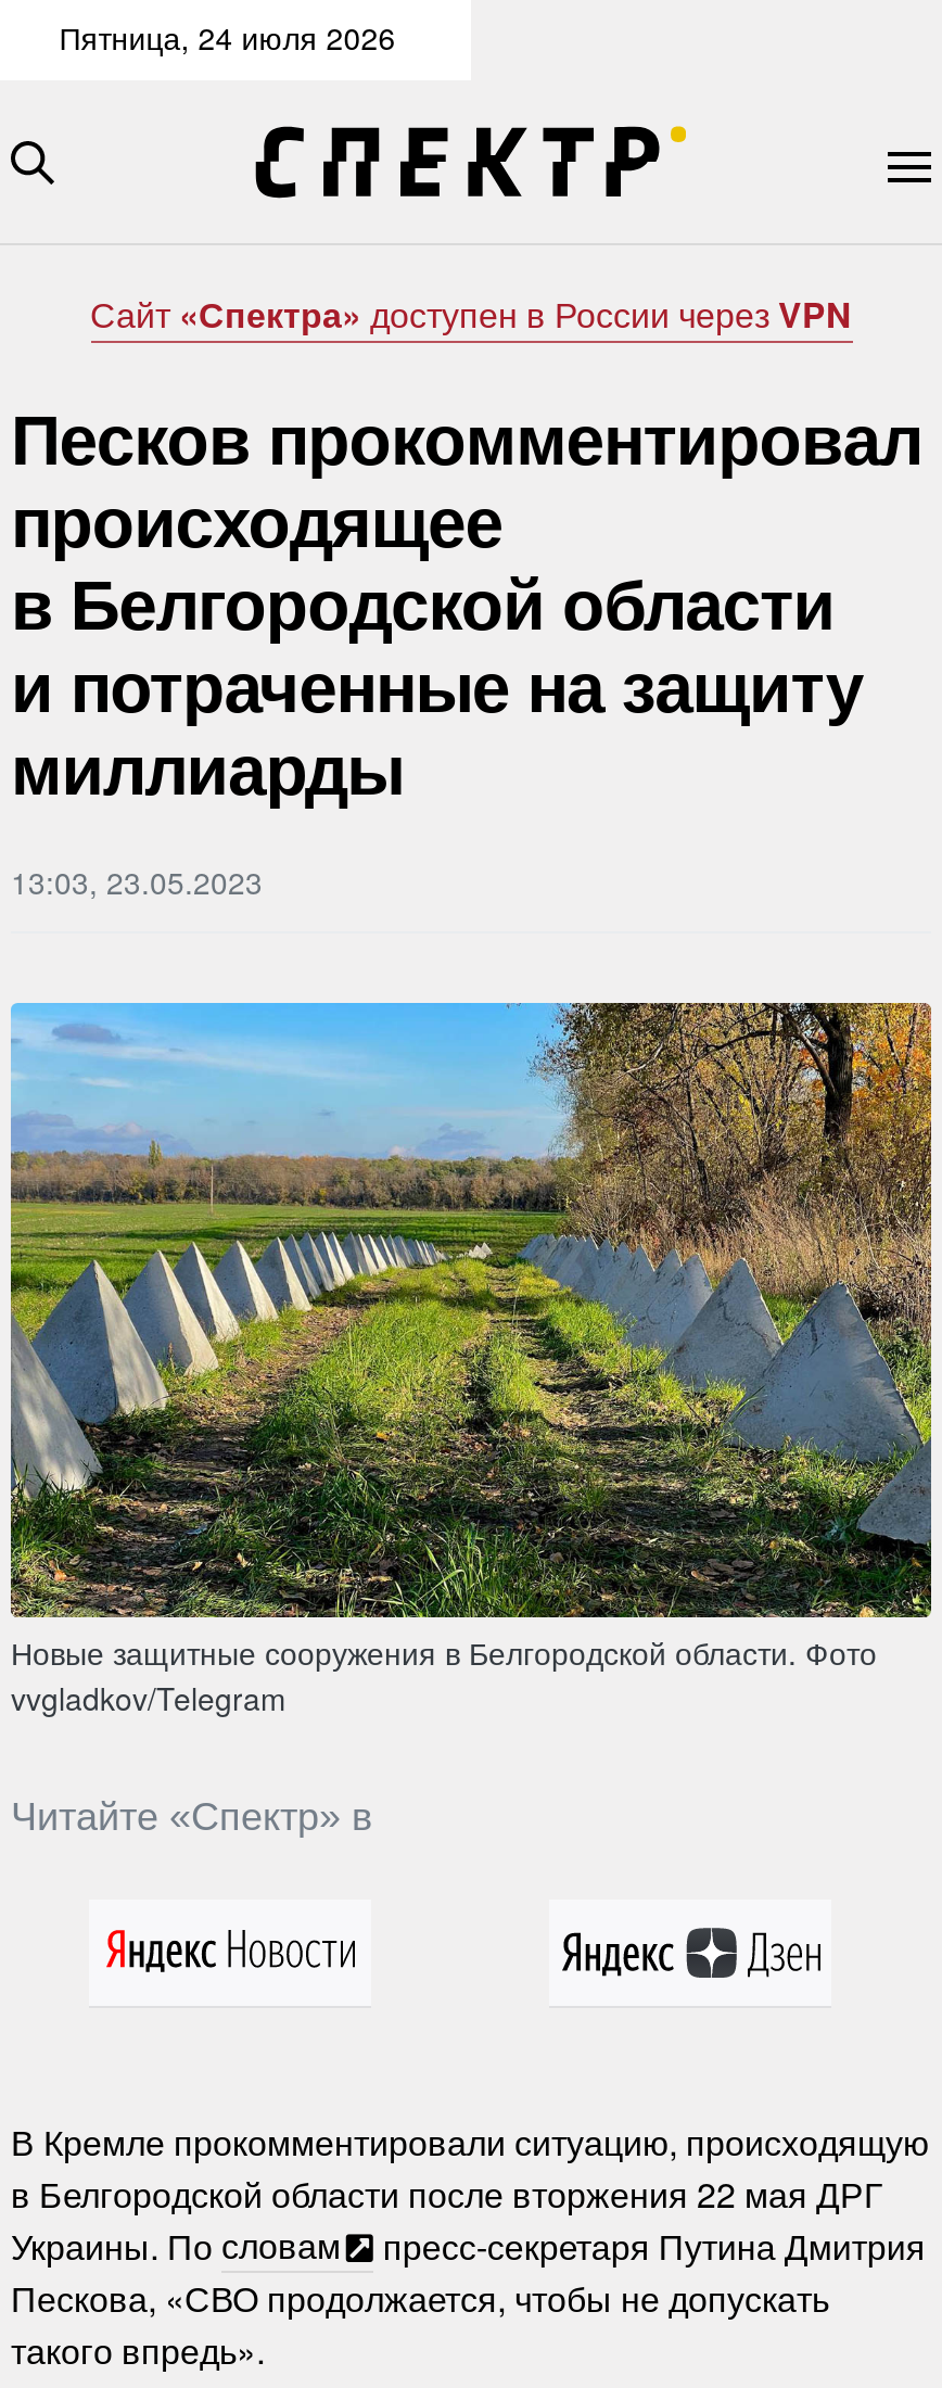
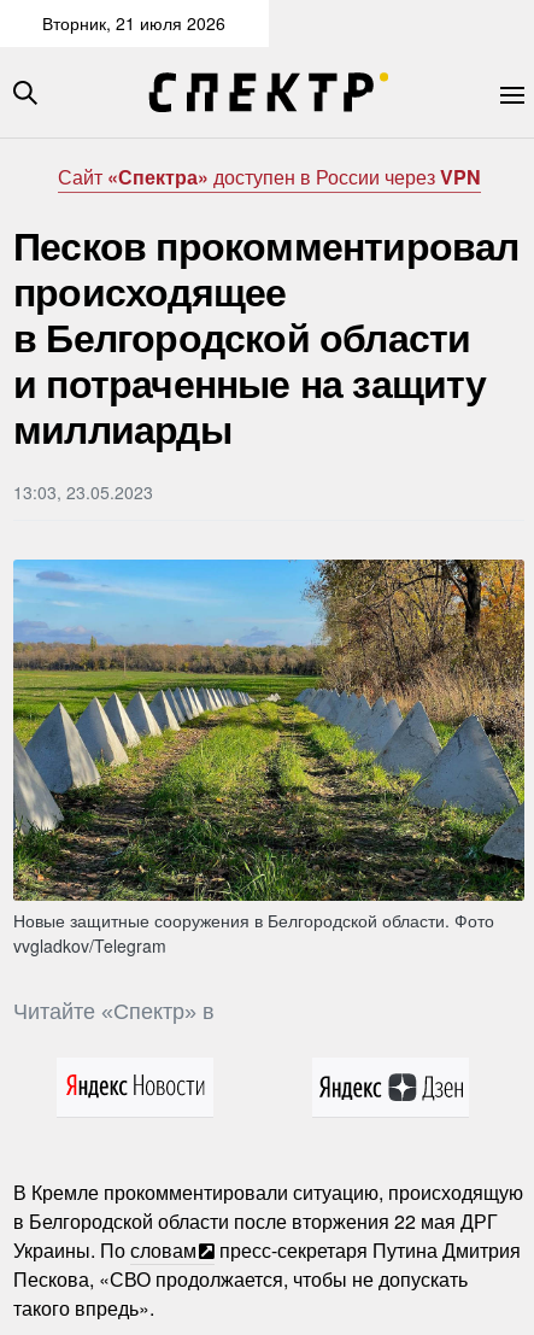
- Пятница, 24 июля 2026
+ Вторник, 21 июля 2026
